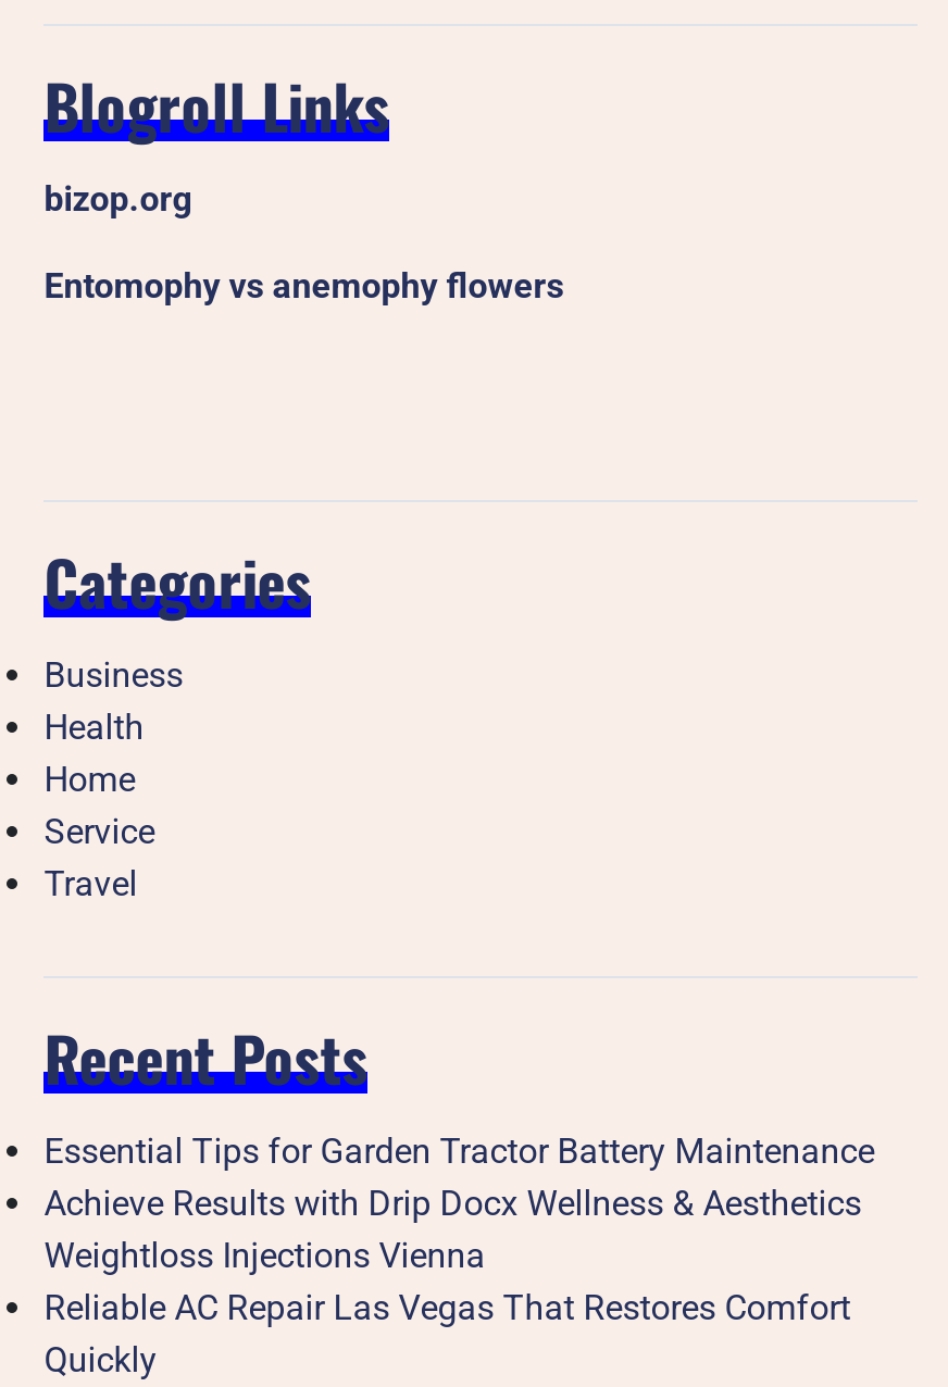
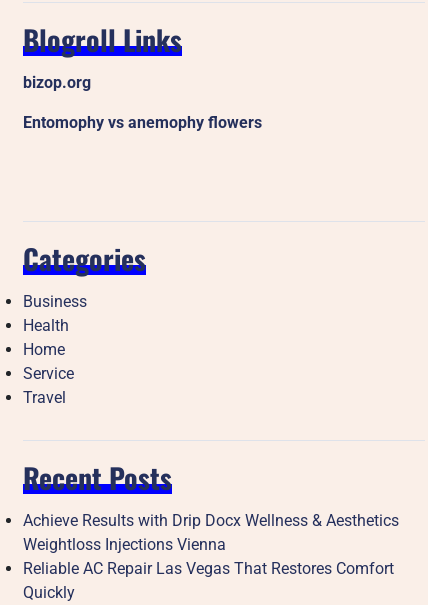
- Essential Tips for Garden Tractor Battery Maintenance
